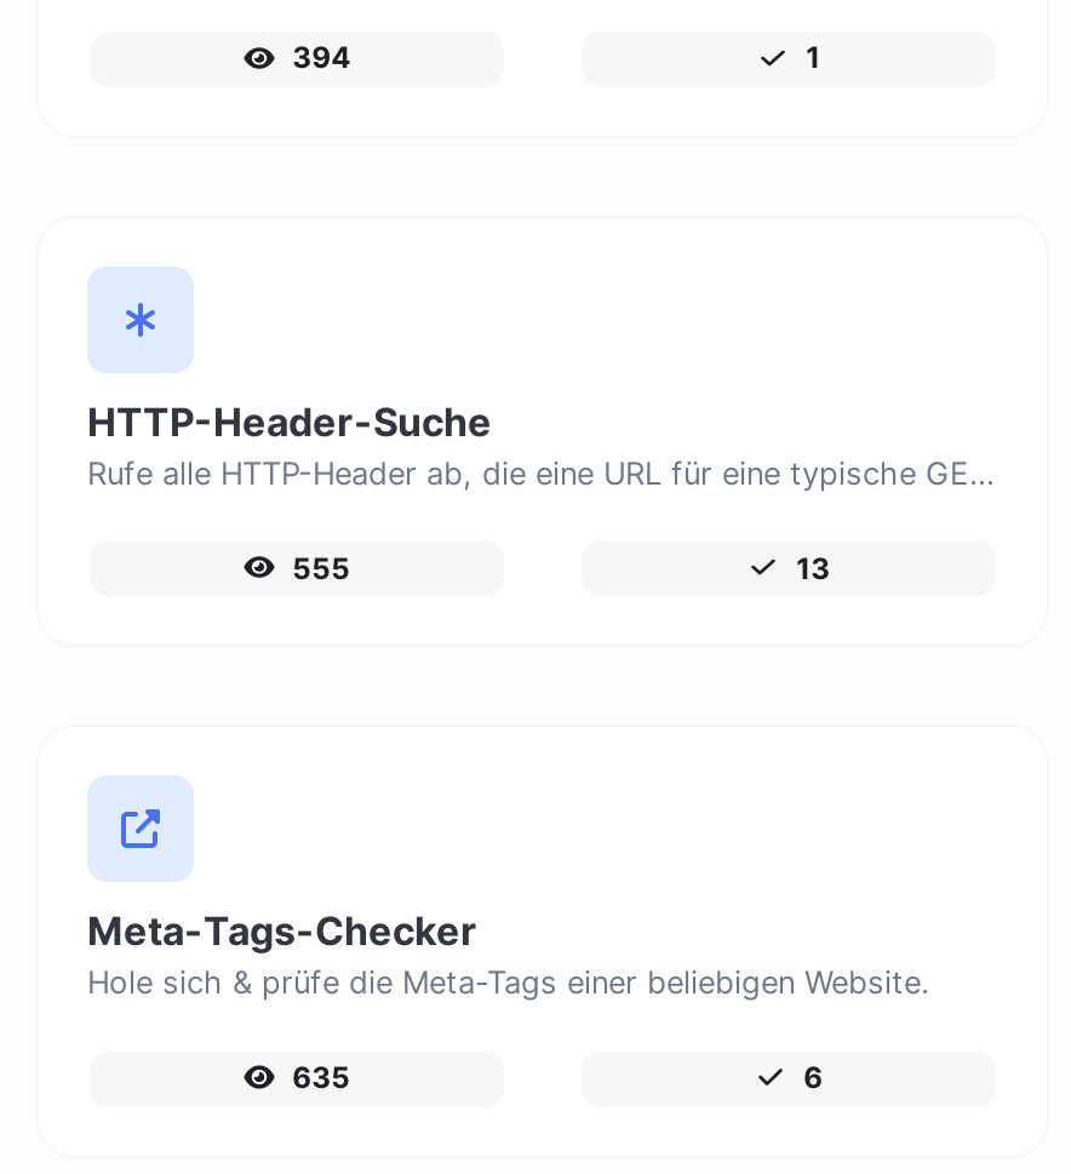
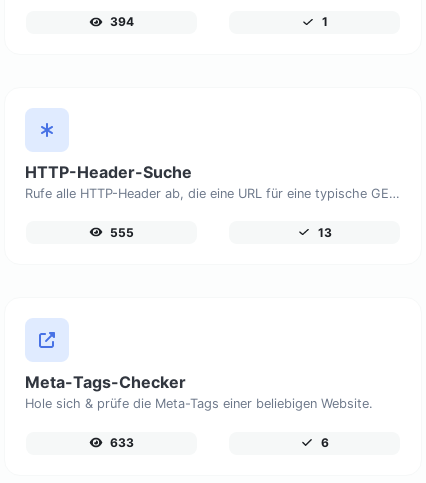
- 635
+ 633
